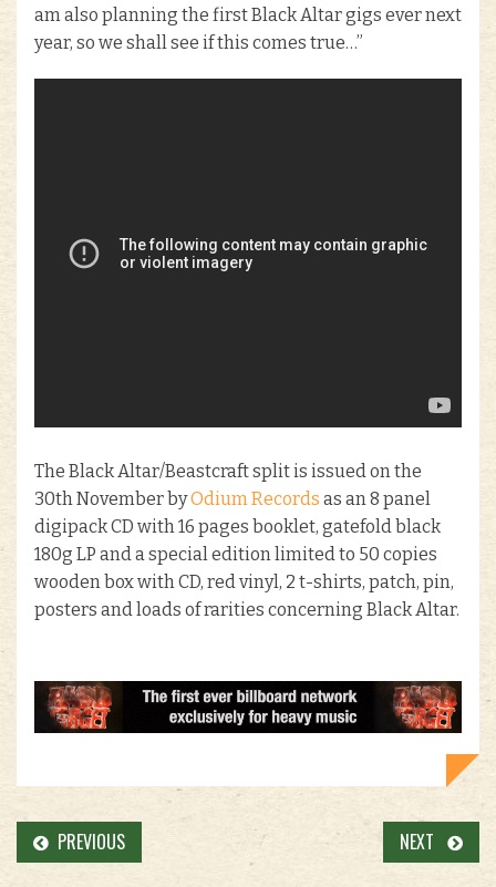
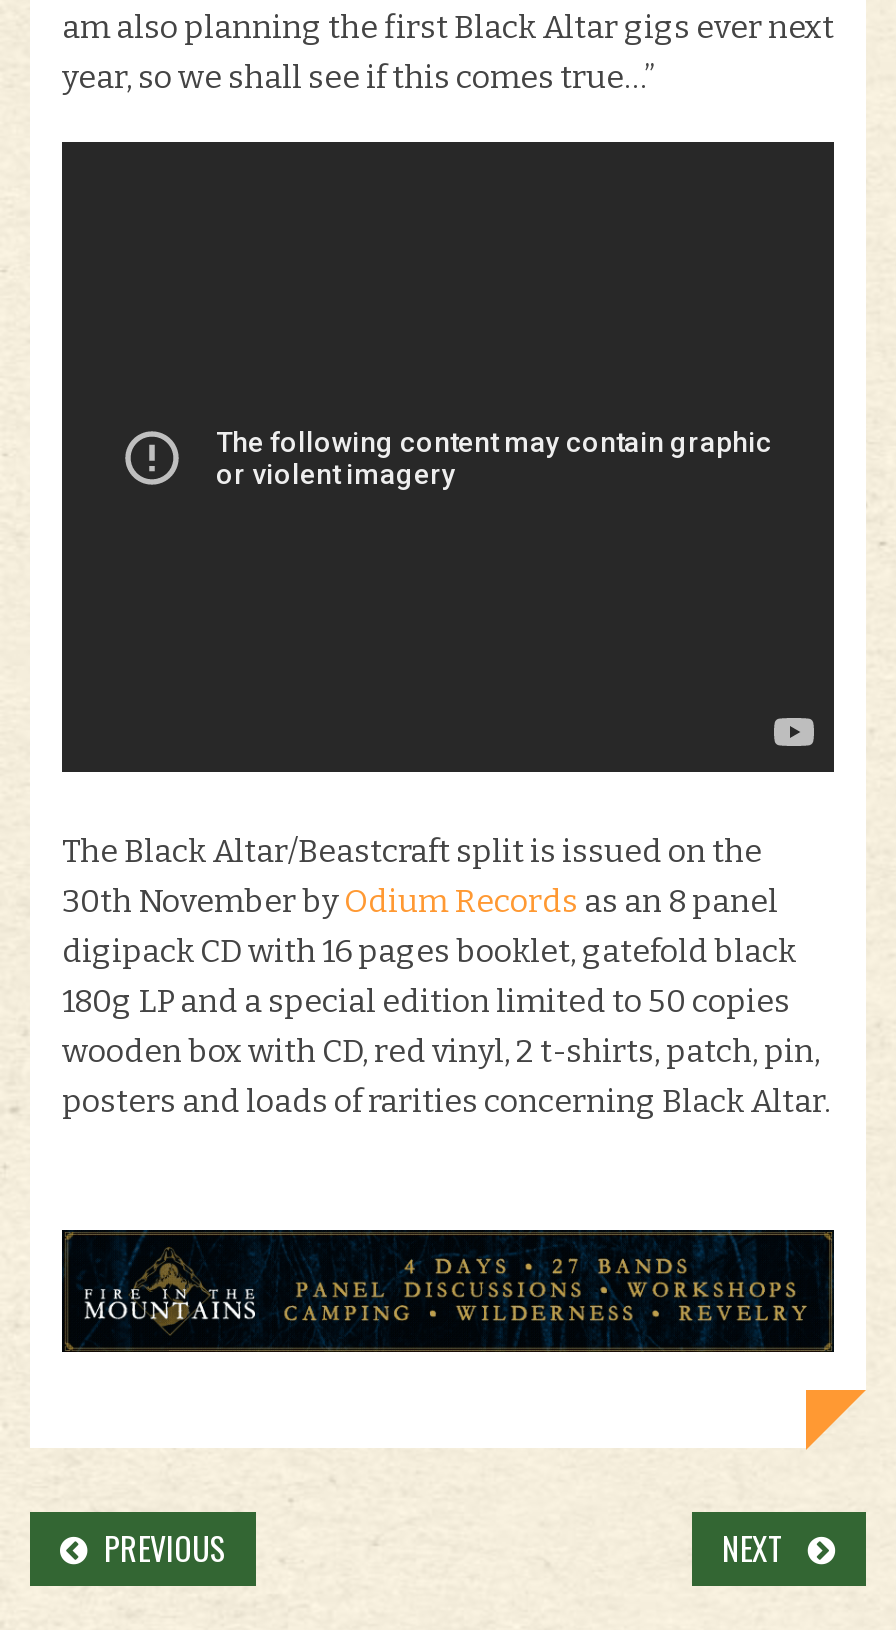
- [image]
+ [image]
